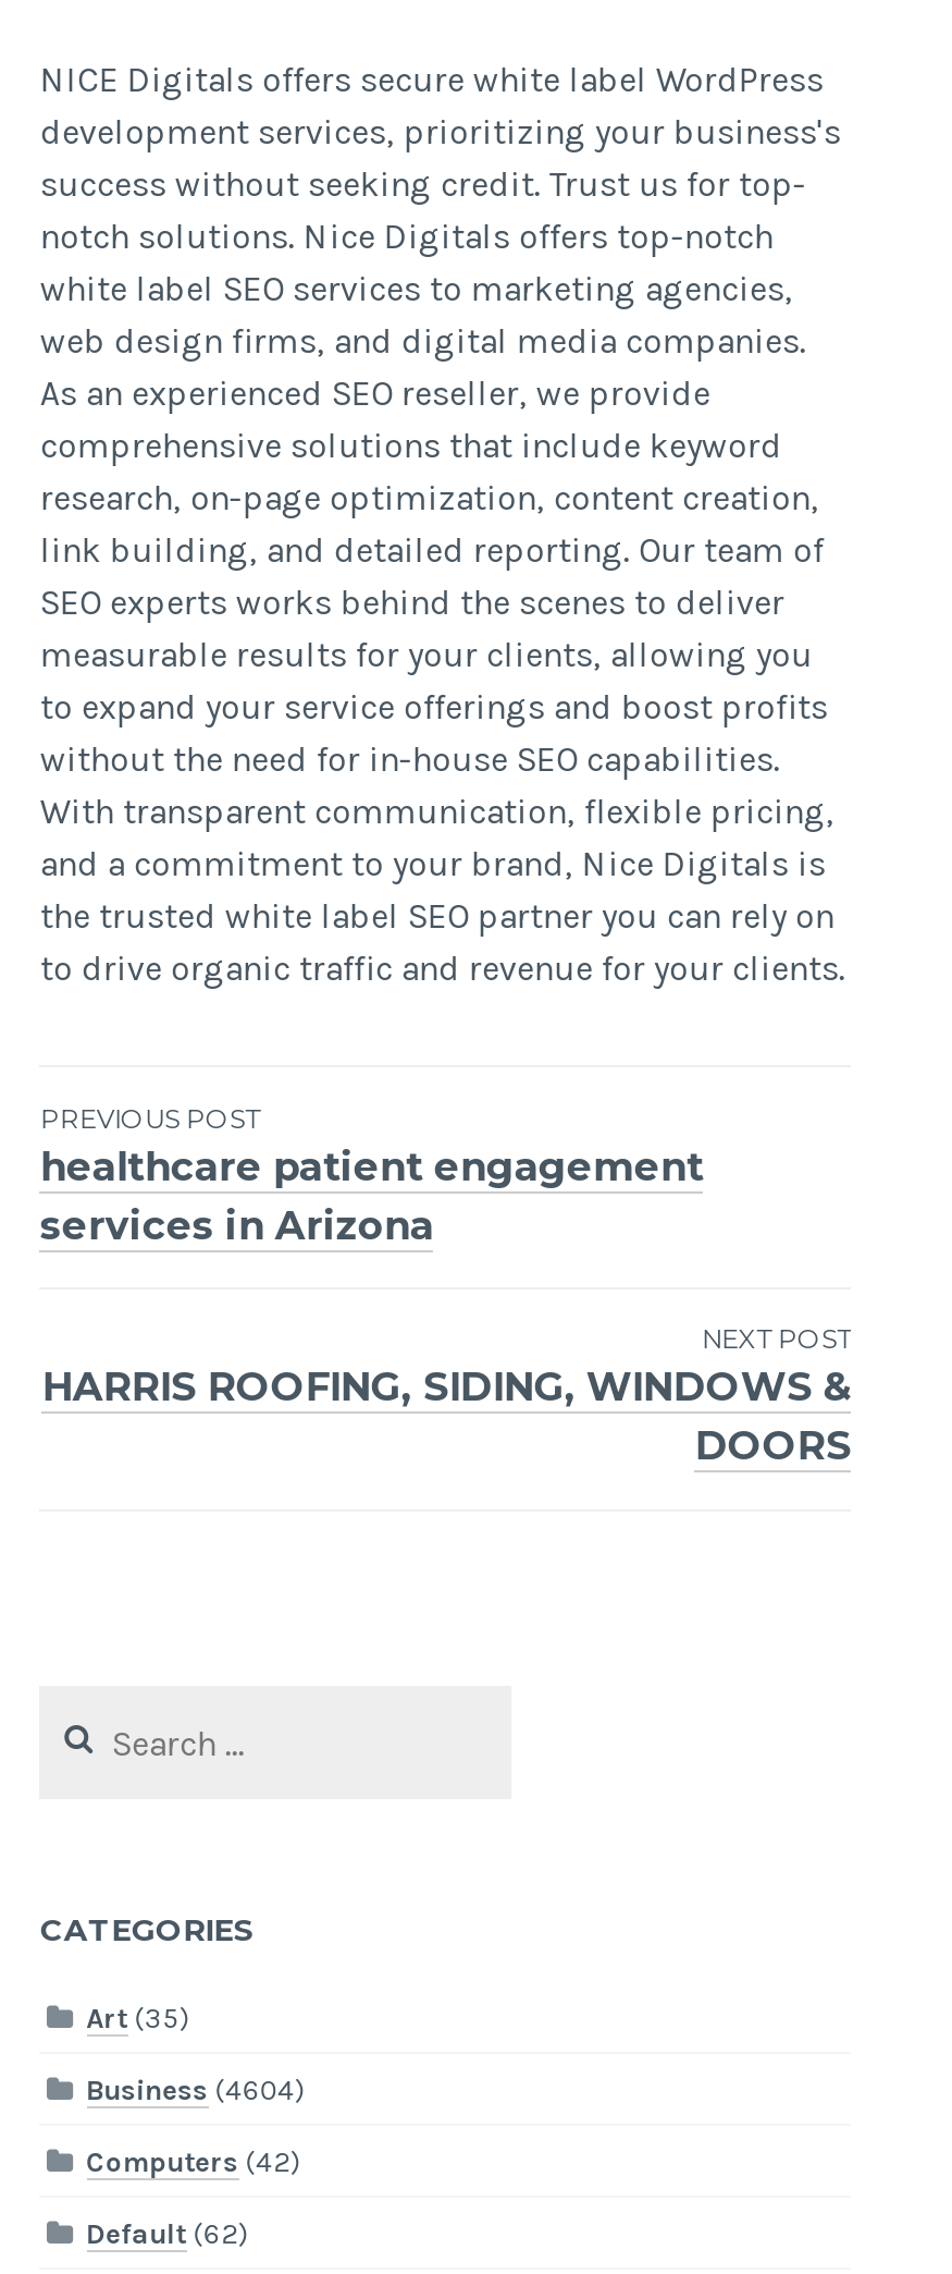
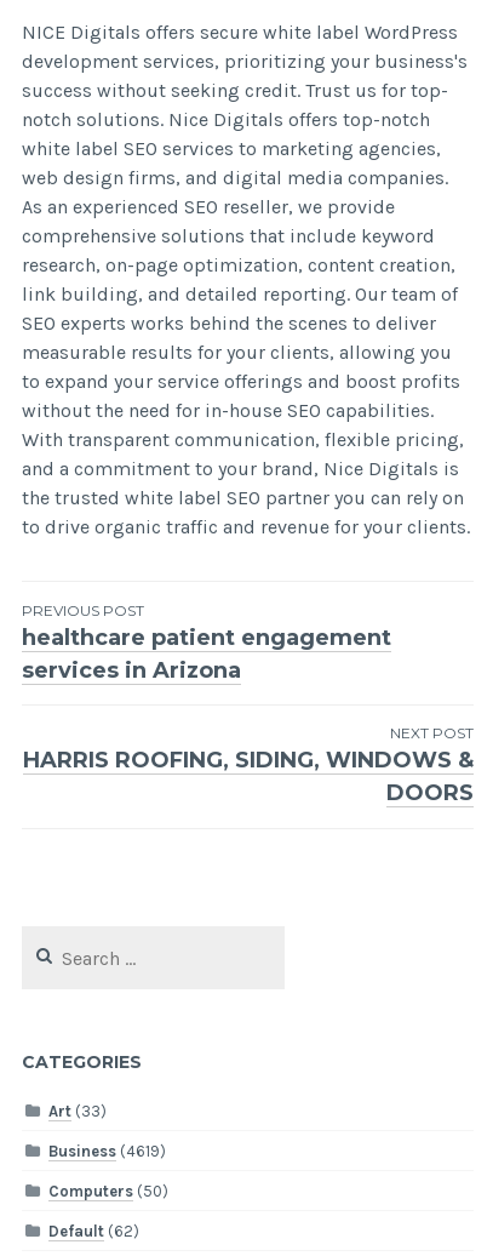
- Art (35)
+ Art (33)

- Business (4604)
+ Business (4619)

- Computers (42)
+ Computers (50)
